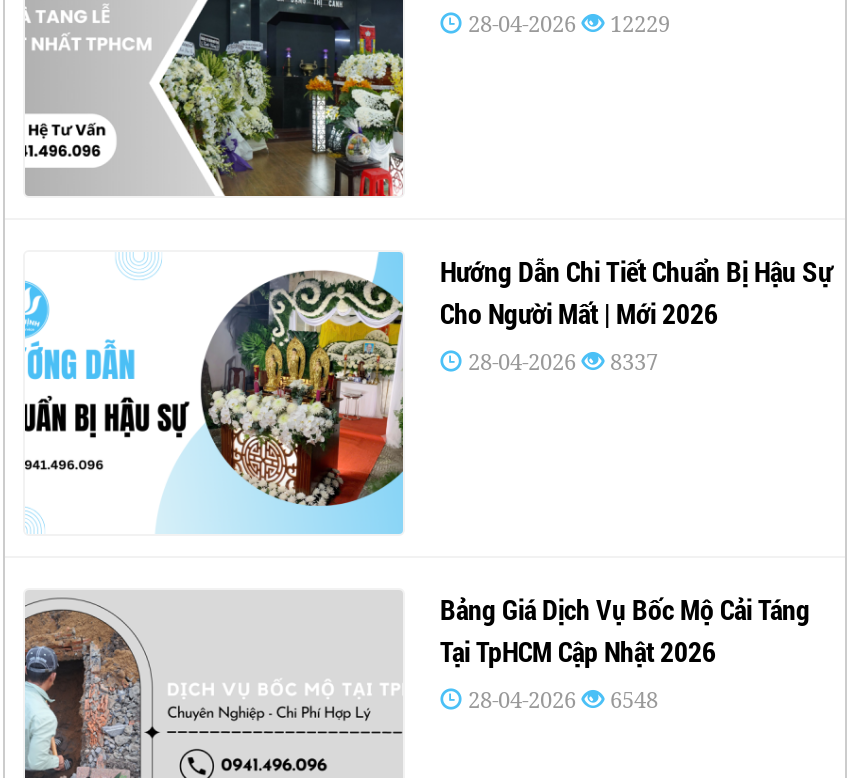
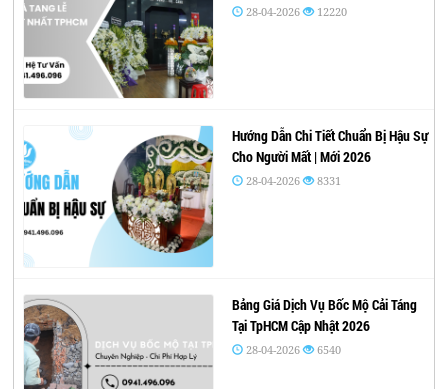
- 28-04-2026 12229
+ 28-04-2026 12220

- 28-04-2026 8337
+ 28-04-2026 8331

- 28-04-2026 6548
+ 28-04-2026 6540
